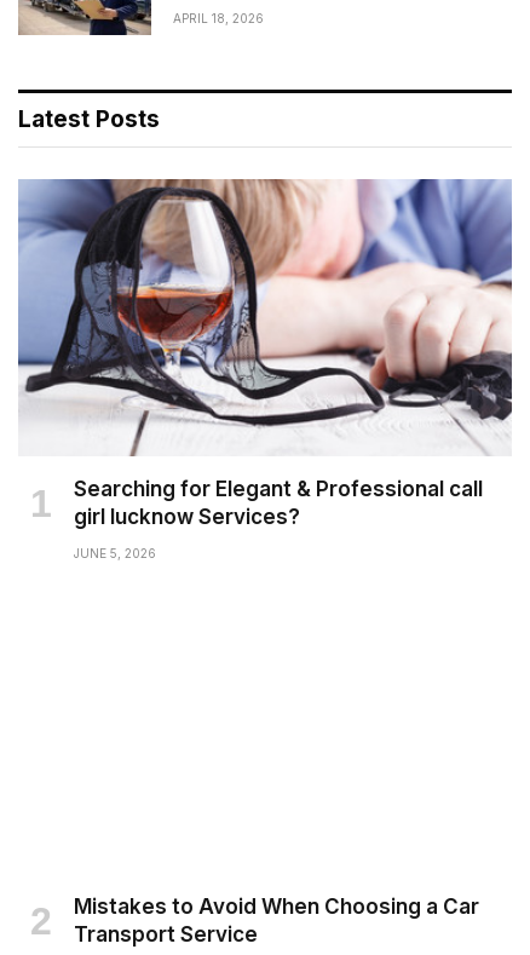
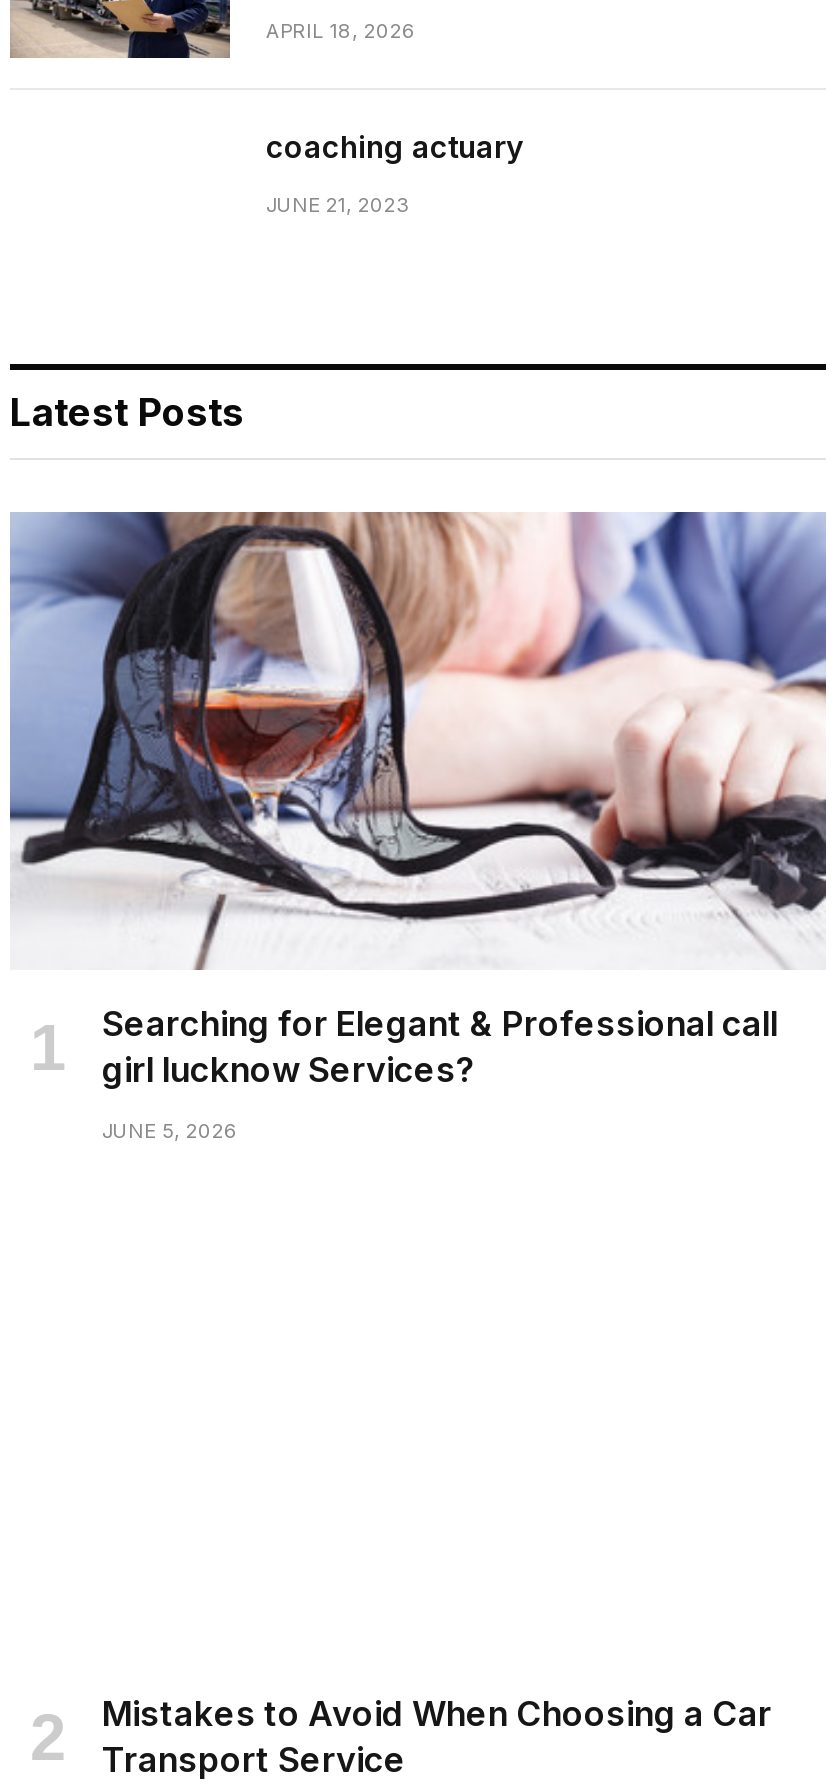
+ coaching actuary
+ JUNE 21, 2023
